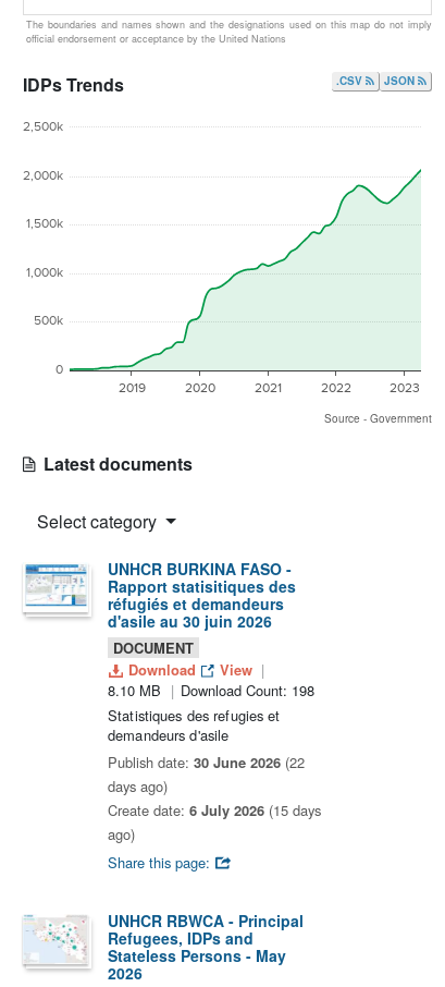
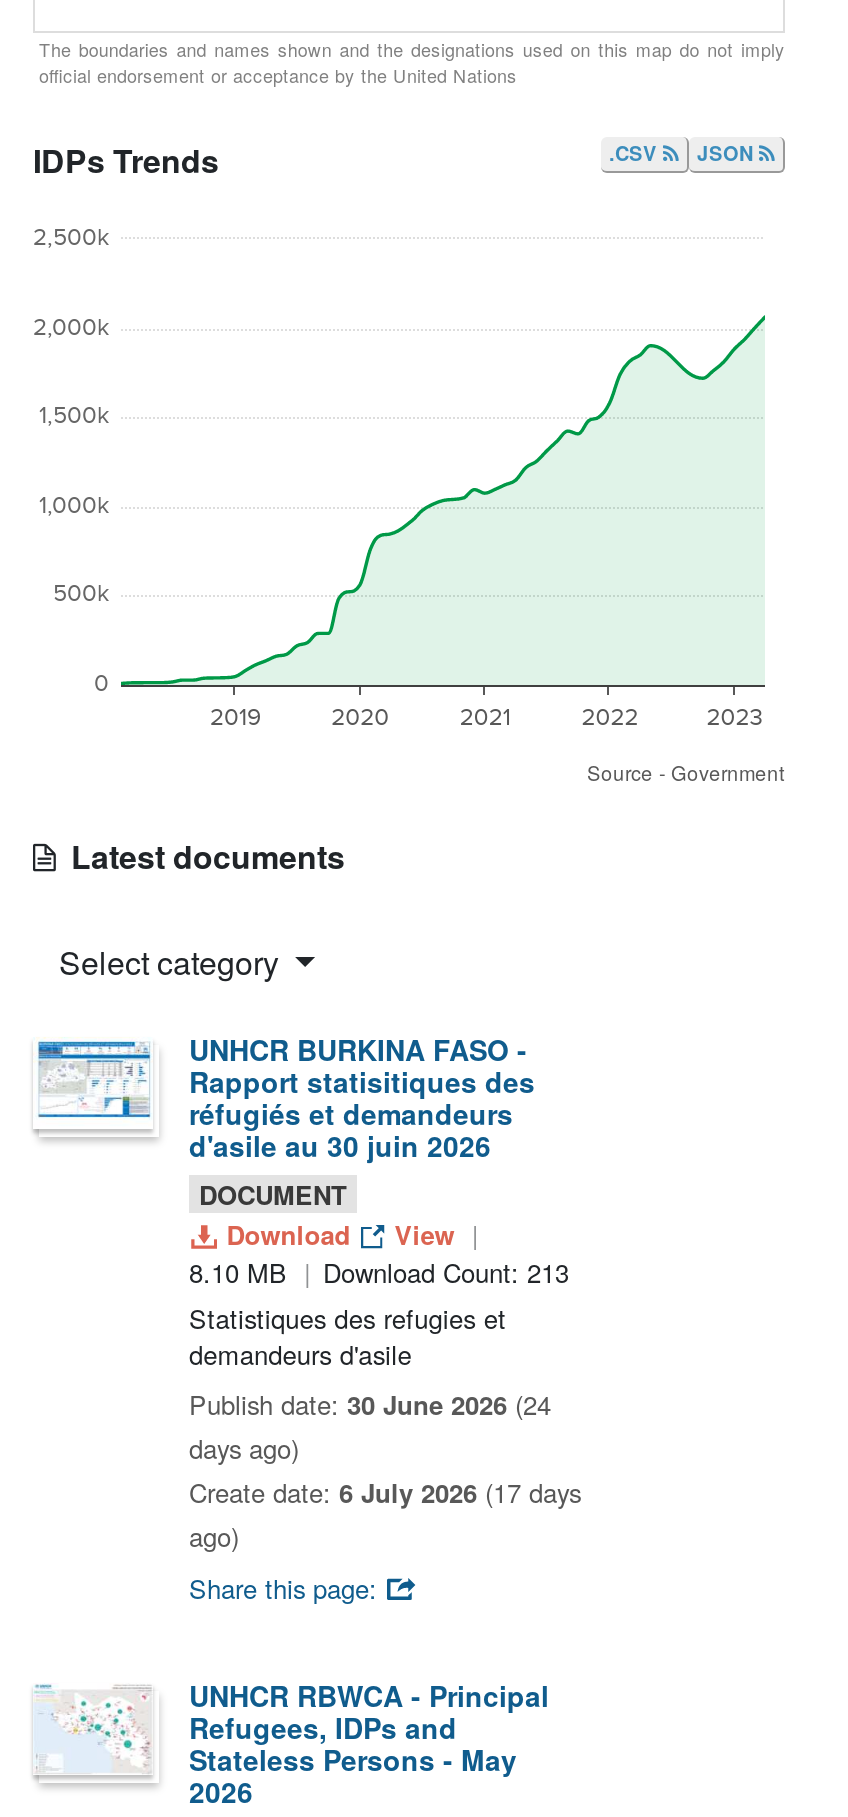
- Download Count: 198
+ Download Count: 213

- Publish date: 30 June 2026 (22
+ Publish date: 30 June 2026 (24

- Create date: 6 July 2026 (15 days
+ Create date: 6 July 2026 (17 days
